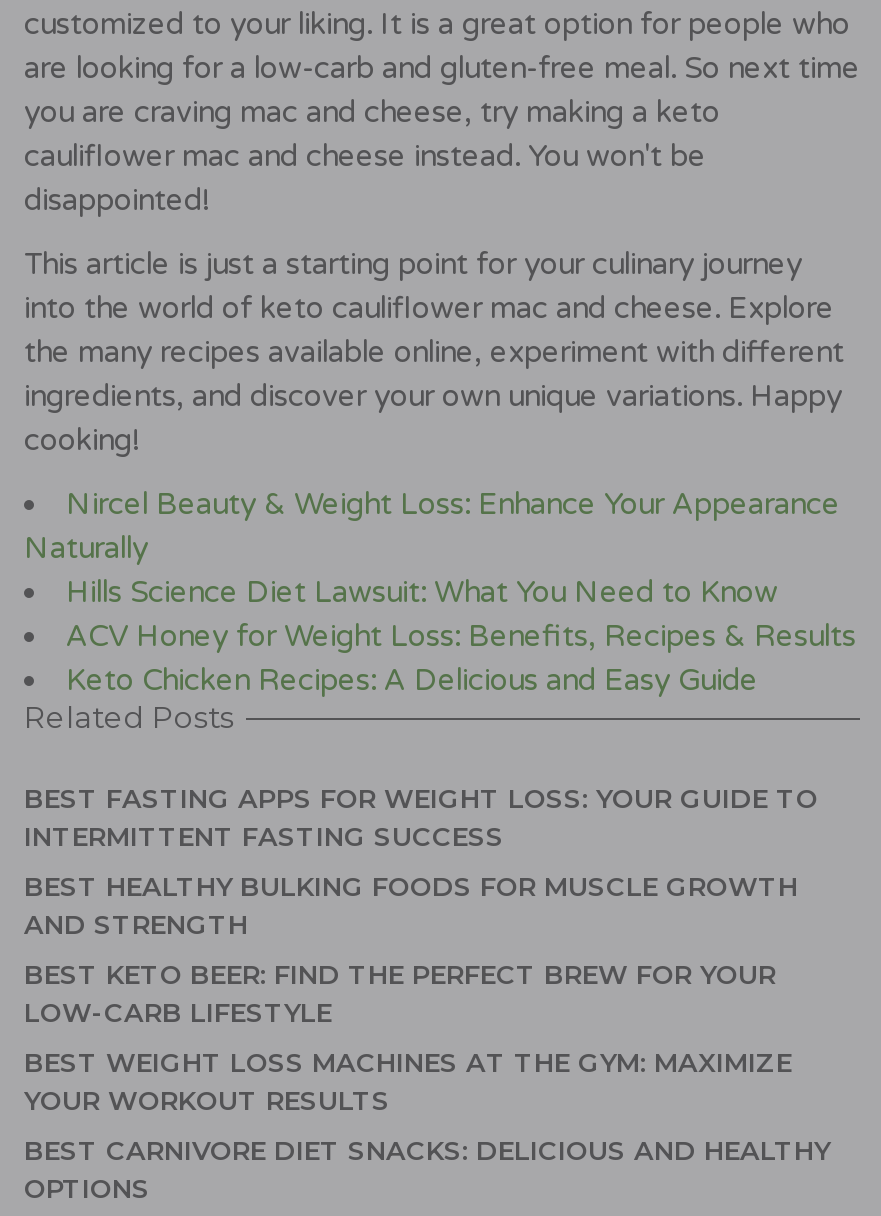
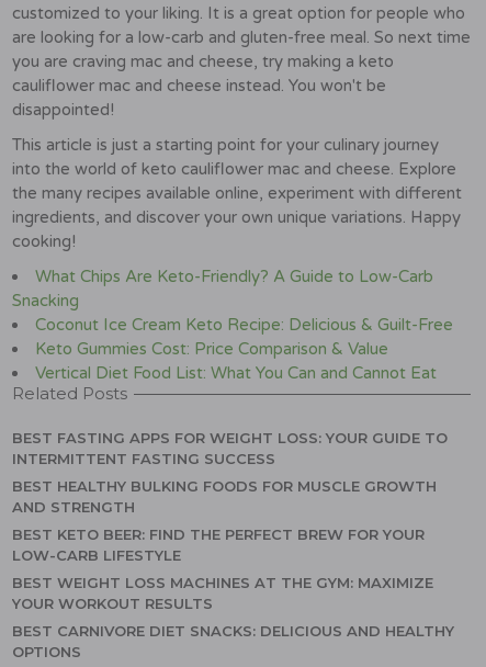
- Nircel Beauty & Weight Loss: Enhance Your Appearance
- Naturally
- Hills Science Diet Lawsuit: What You Need to Know
- ACV Honey for Weight Loss: Benefits, Recipes & Results
- Keto Chicken Recipes: A Delicious and Easy Guide
+ What Chips Are Keto-Friendly? A Guide to Low-Carb
+ Snacking
+ Coconut Ice Cream Keto Recipe: Delicious & Guilt-Free
+ Keto Gummies Cost: Price Comparison & Value
+ Vertical Diet Food List: What You Can and Cannot Eat
